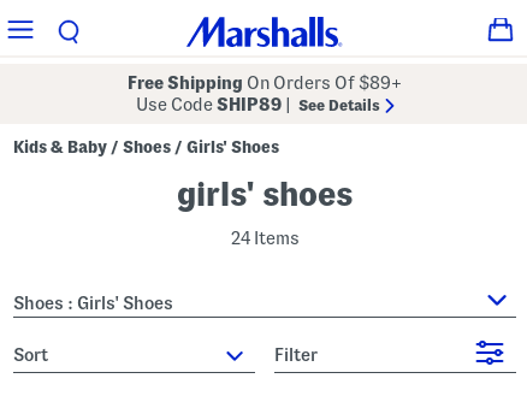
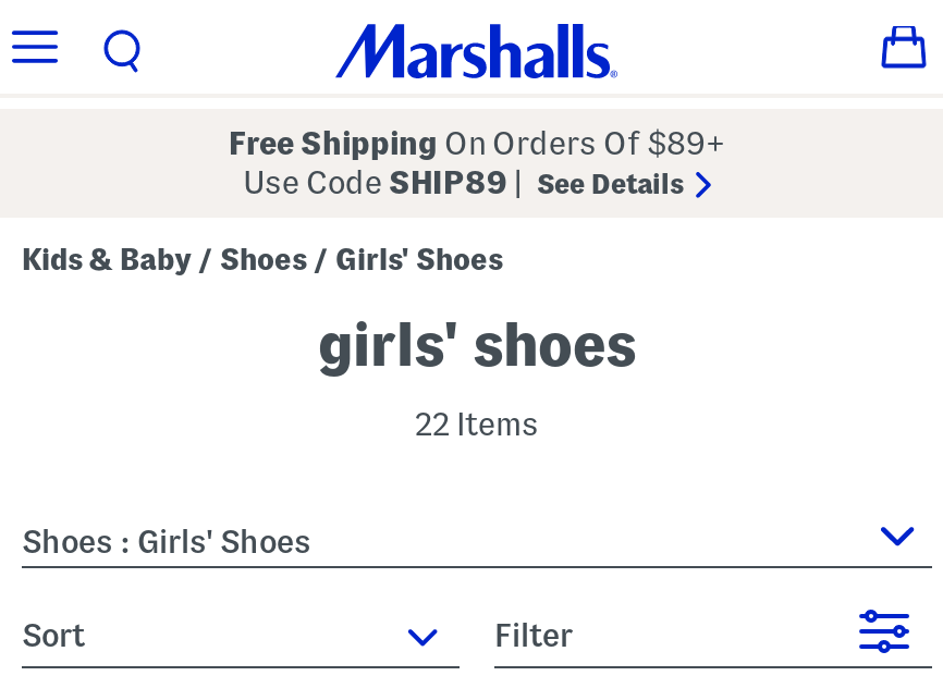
- 24 Items
+ 22 Items
